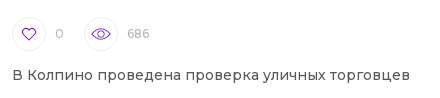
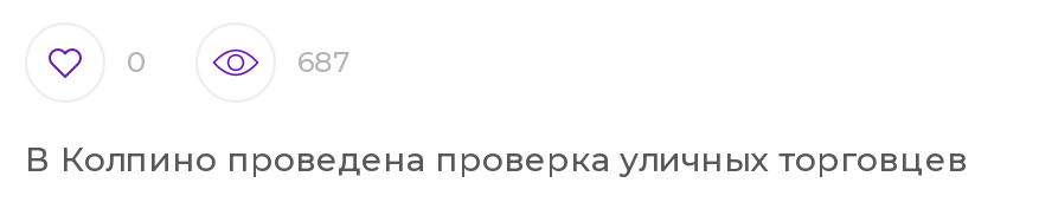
- 686
+ 687
